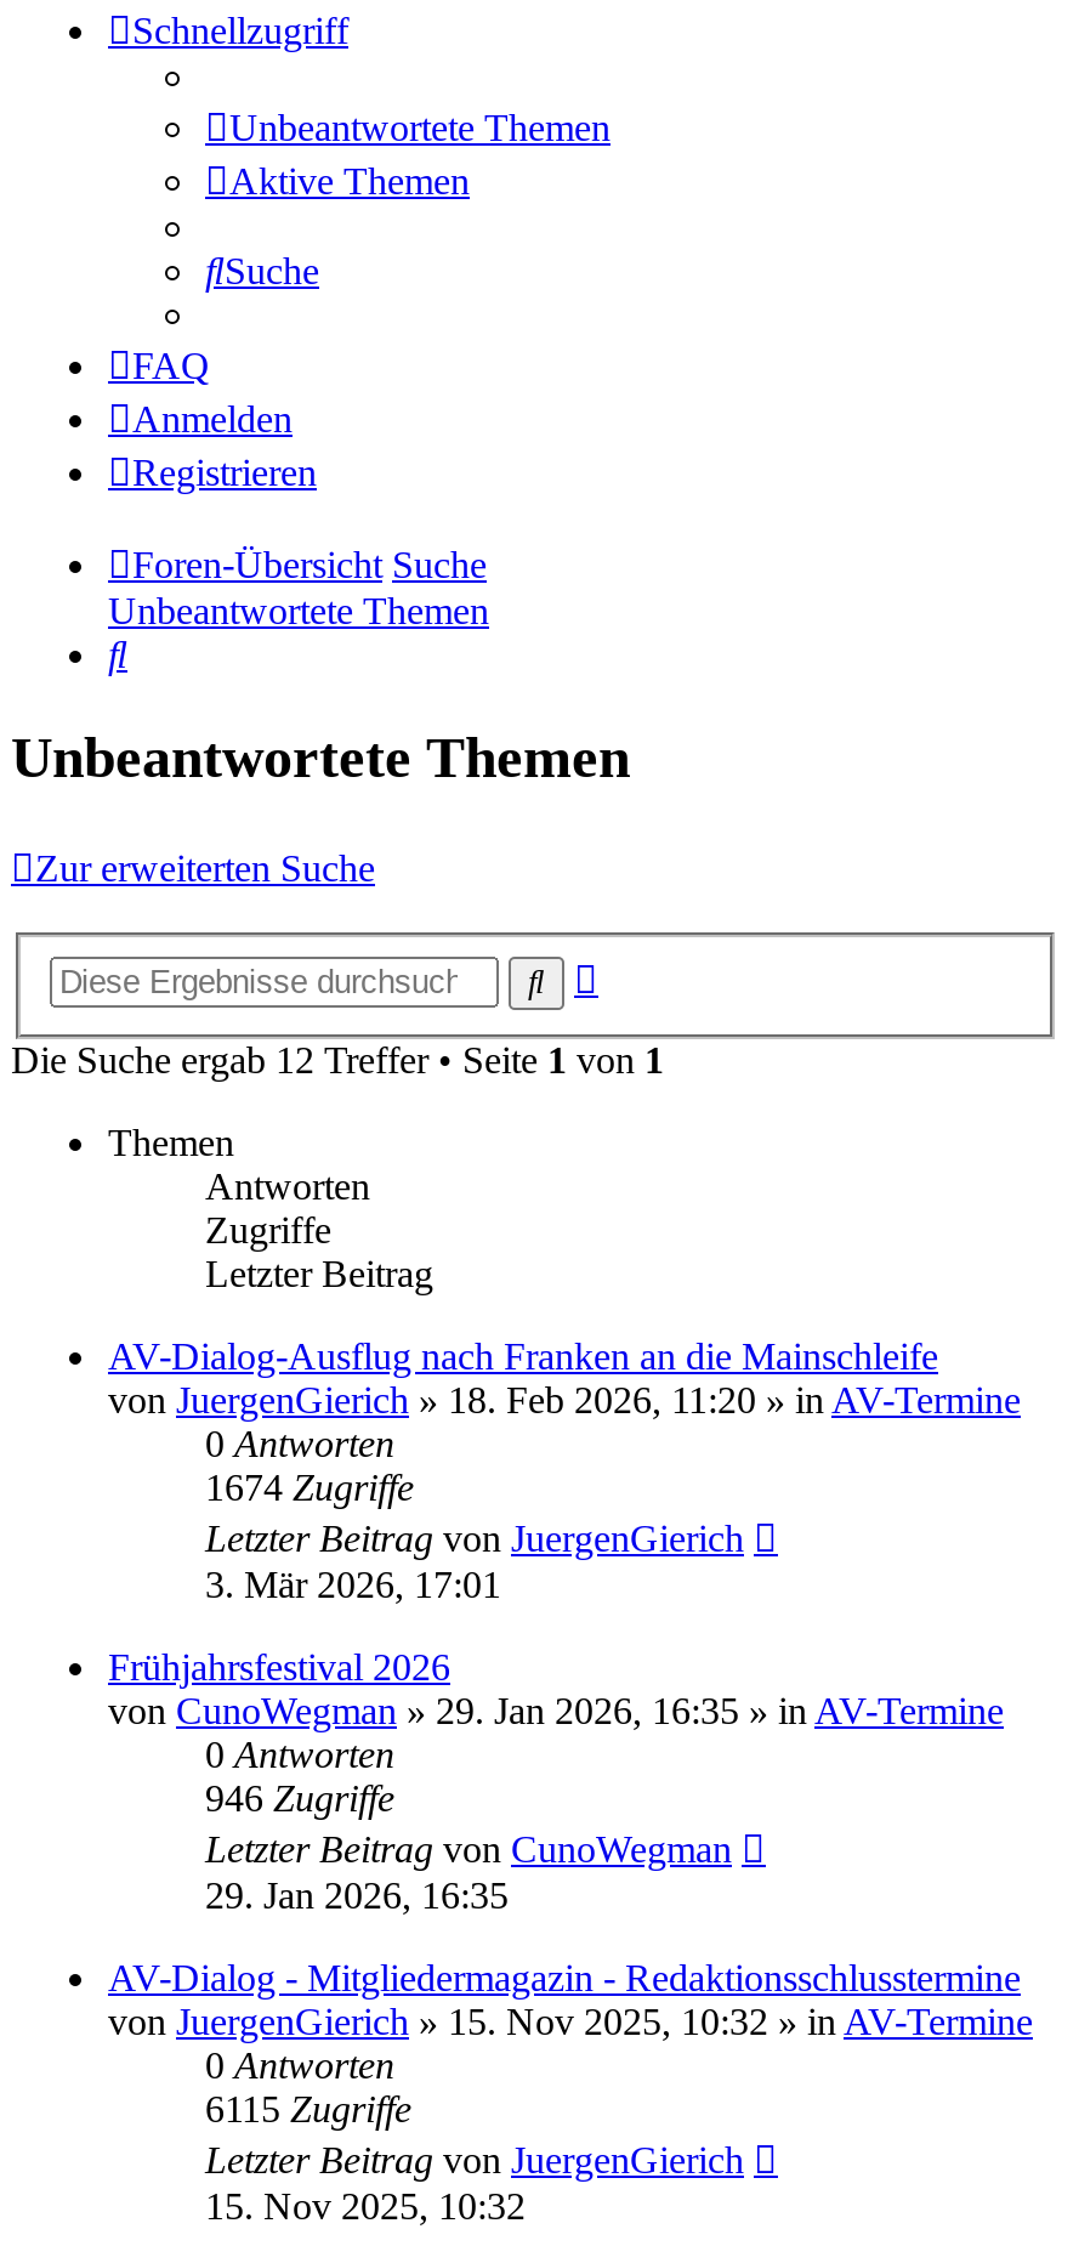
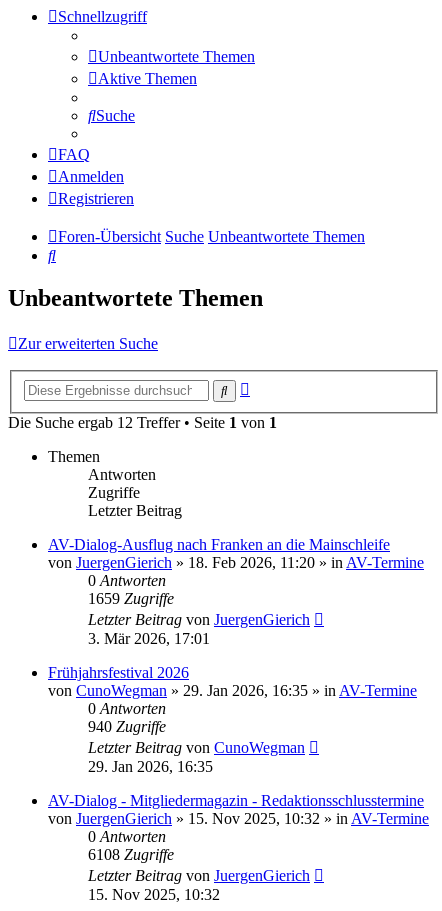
- 1674 Zugriffe
+ 1659 Zugriffe

- 946 Zugriffe
+ 940 Zugriffe

- 6115 Zugriffe
+ 6108 Zugriffe
